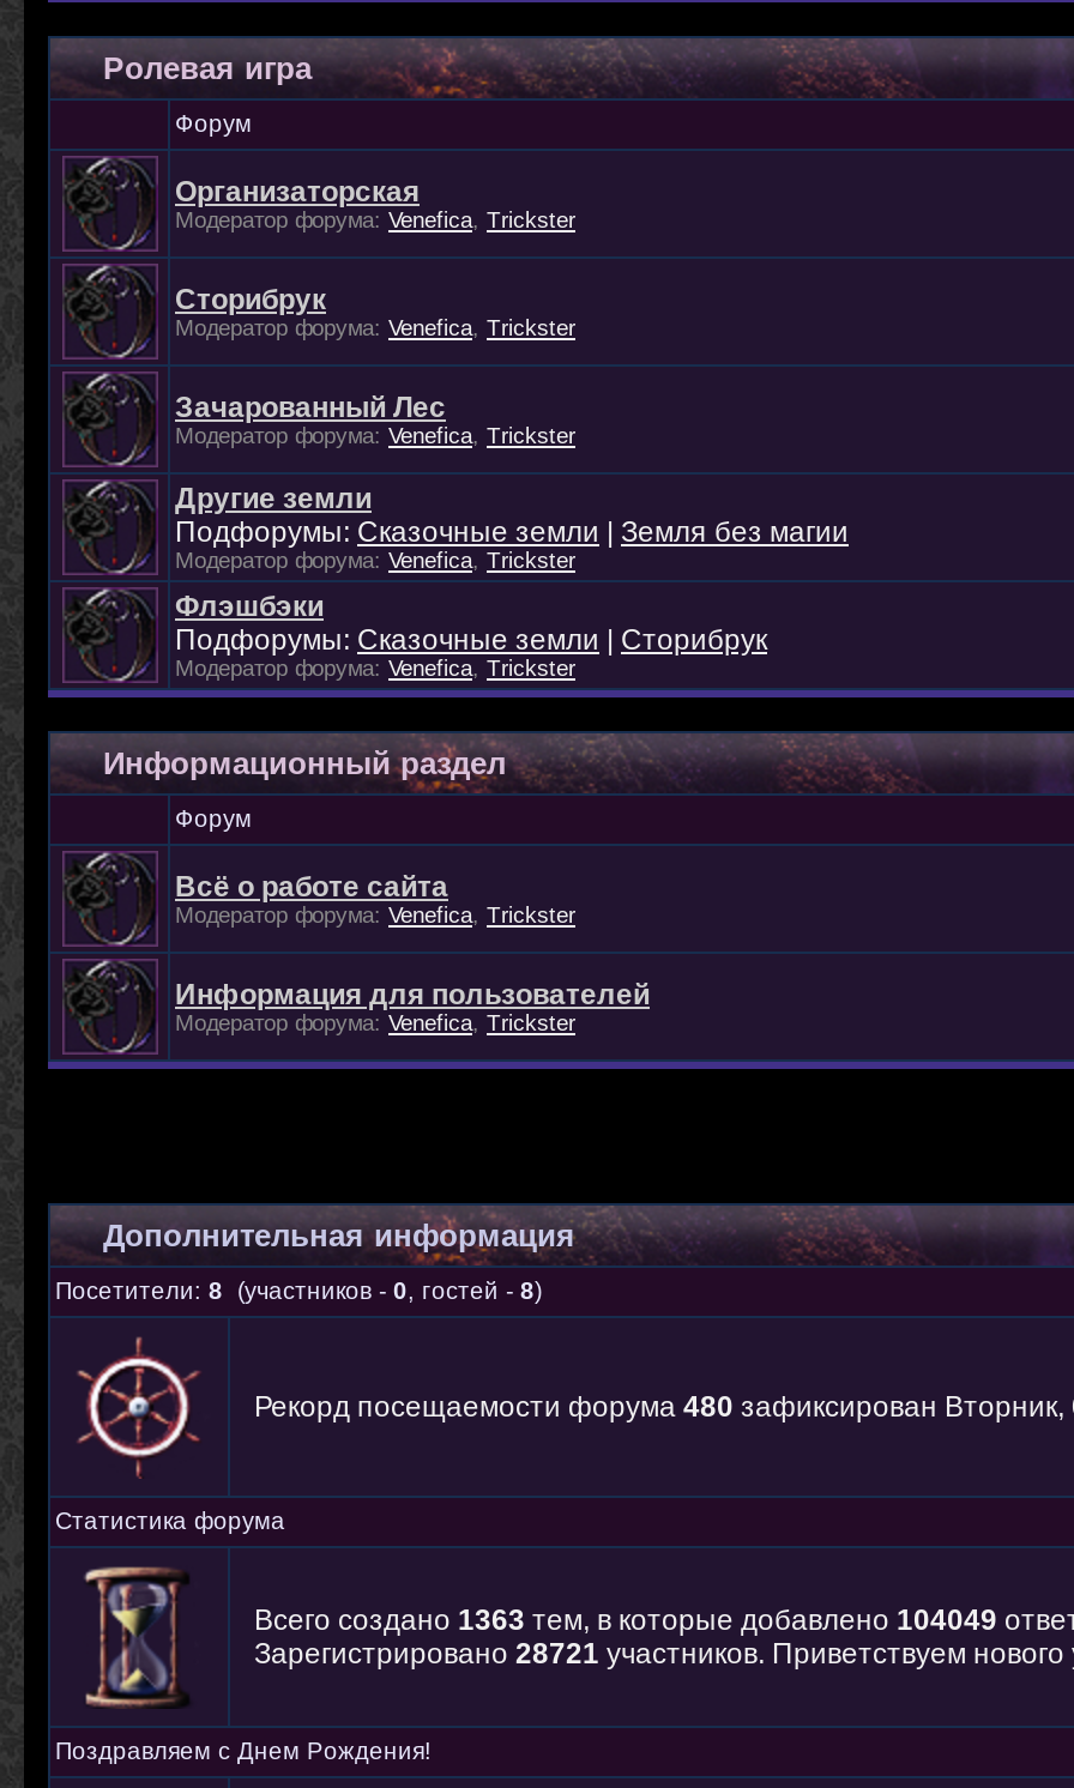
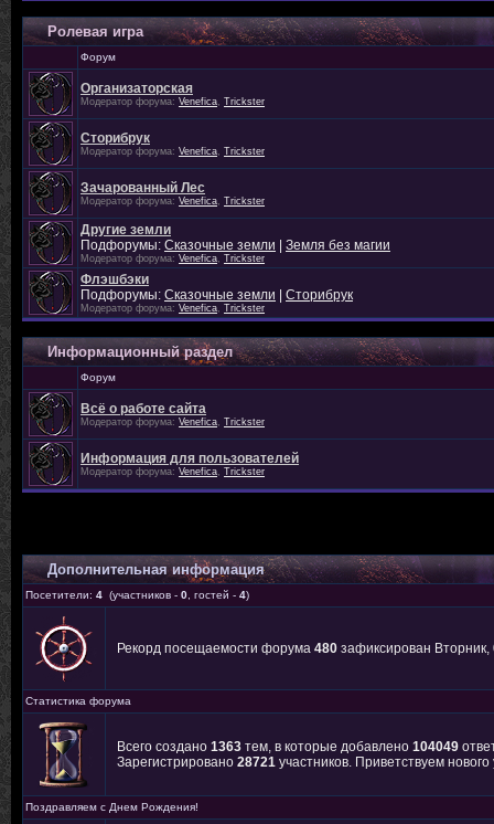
- Посетители: 8 (участников - 0, гостей - 8)
+ Посетители: 4 (участников - 0, гостей - 4)
